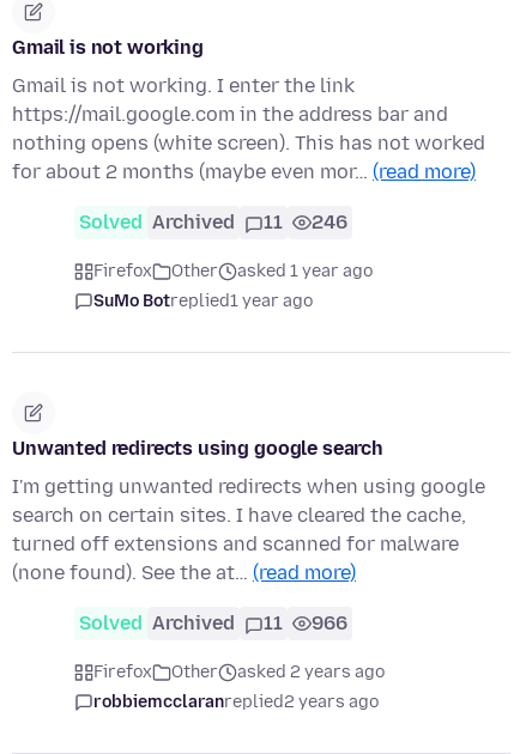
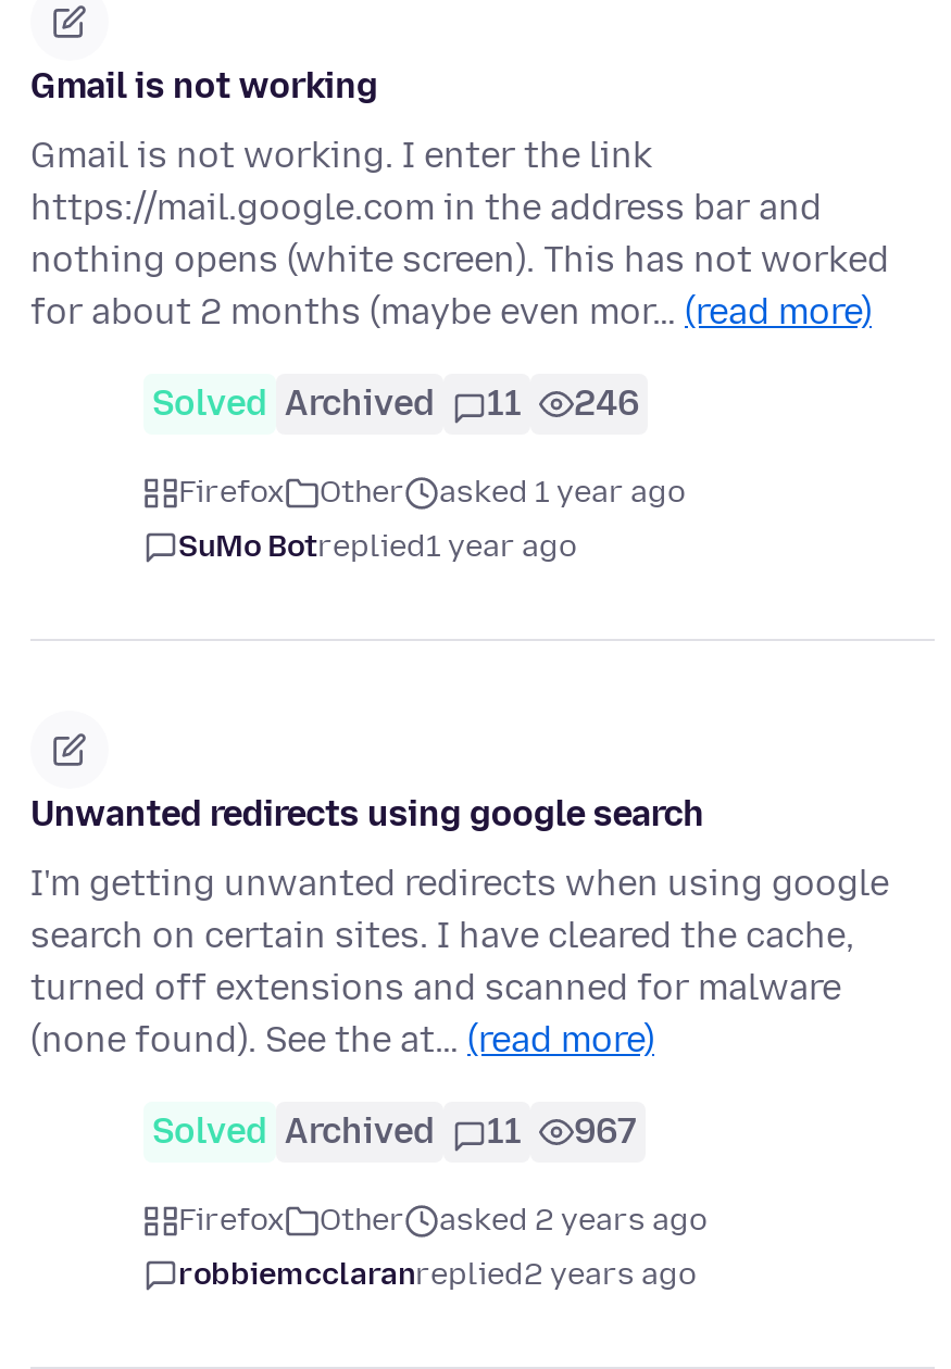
- Solved Archived 11 966
+ Solved Archived 11 967
